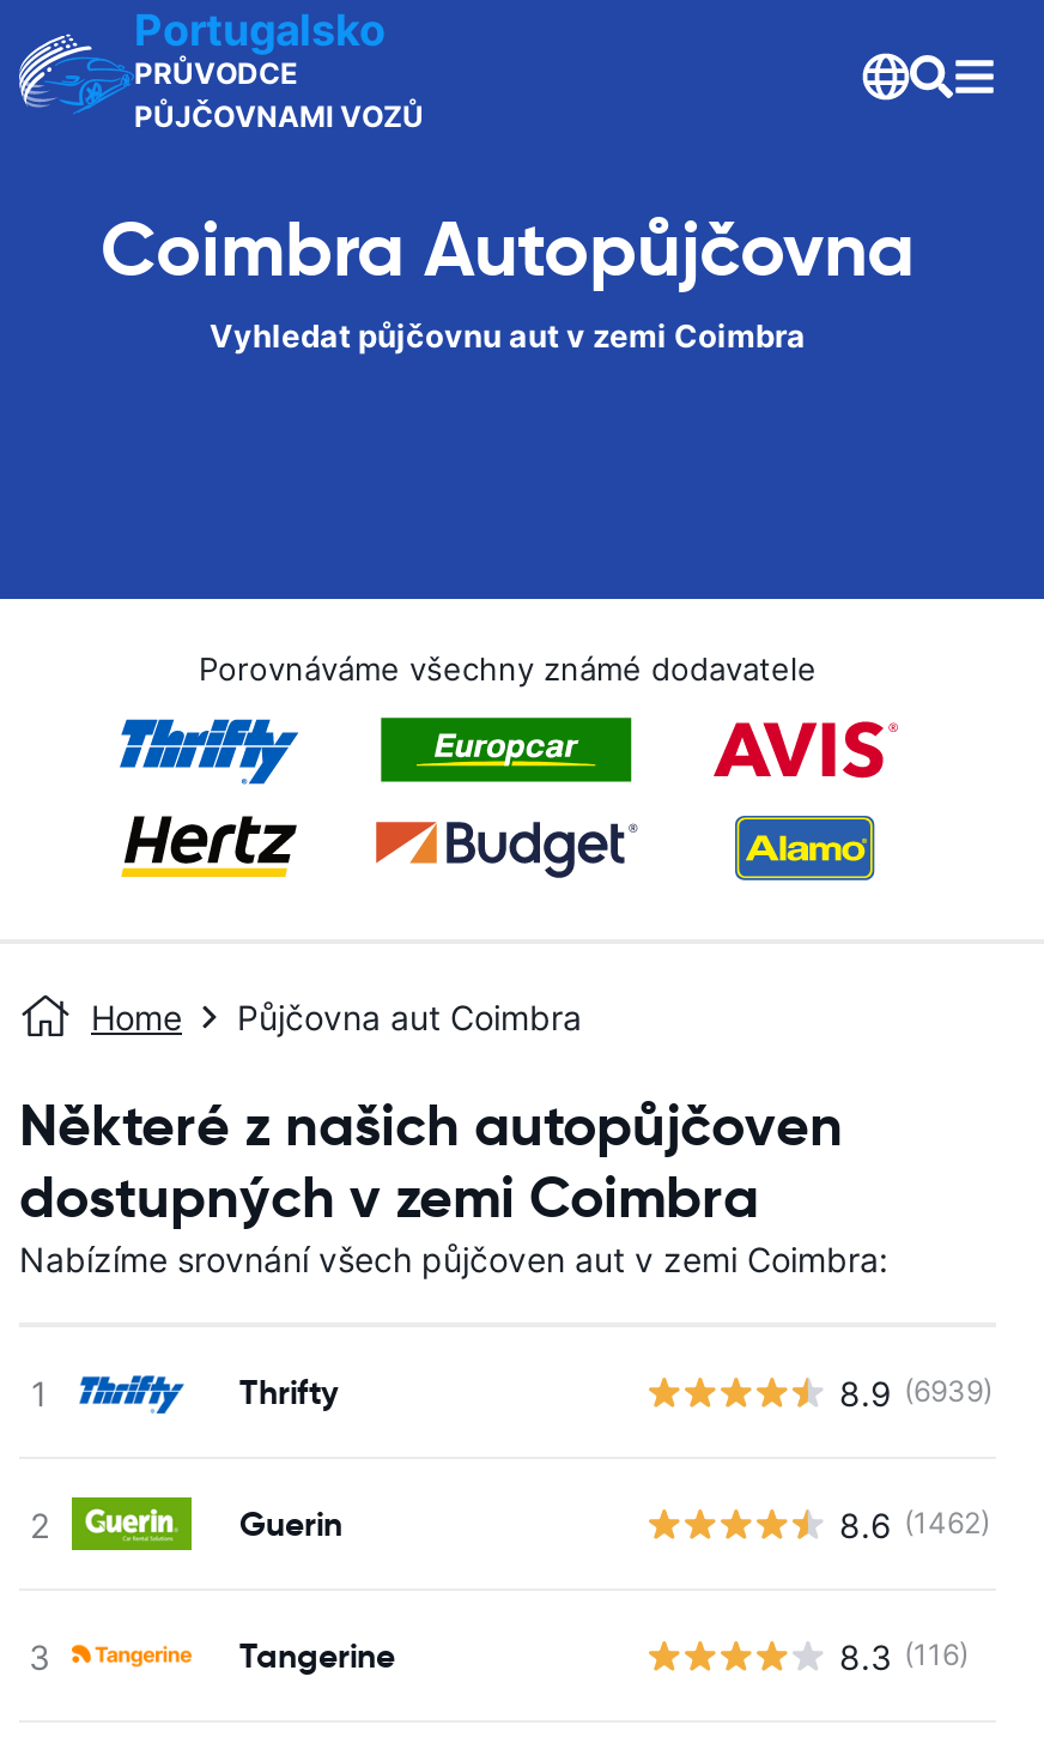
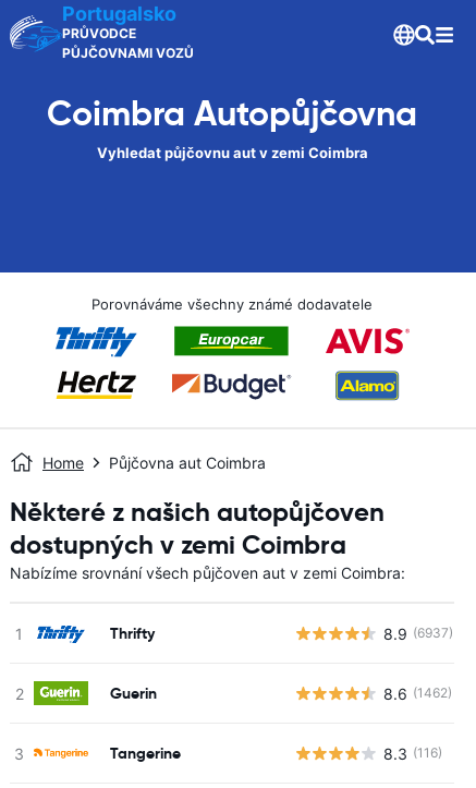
- 8.9 (6939)
+ 8.9 (6937)
